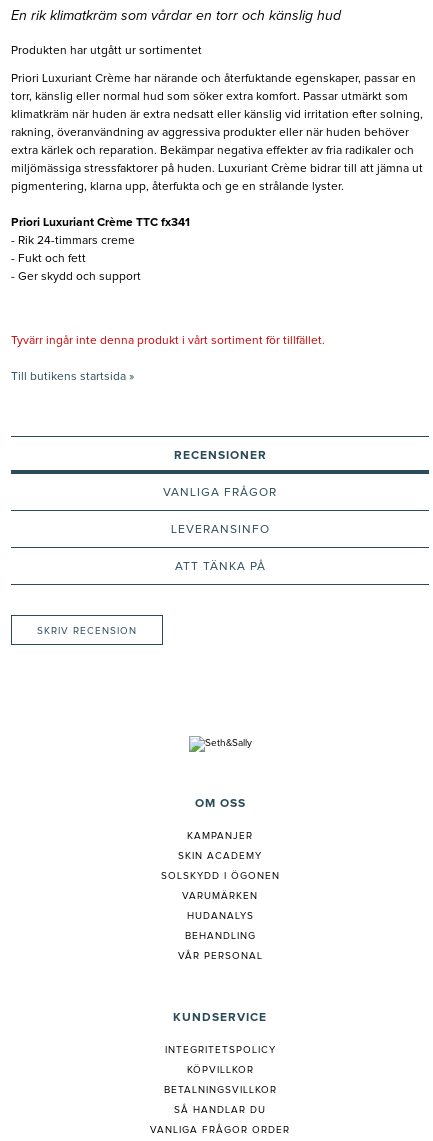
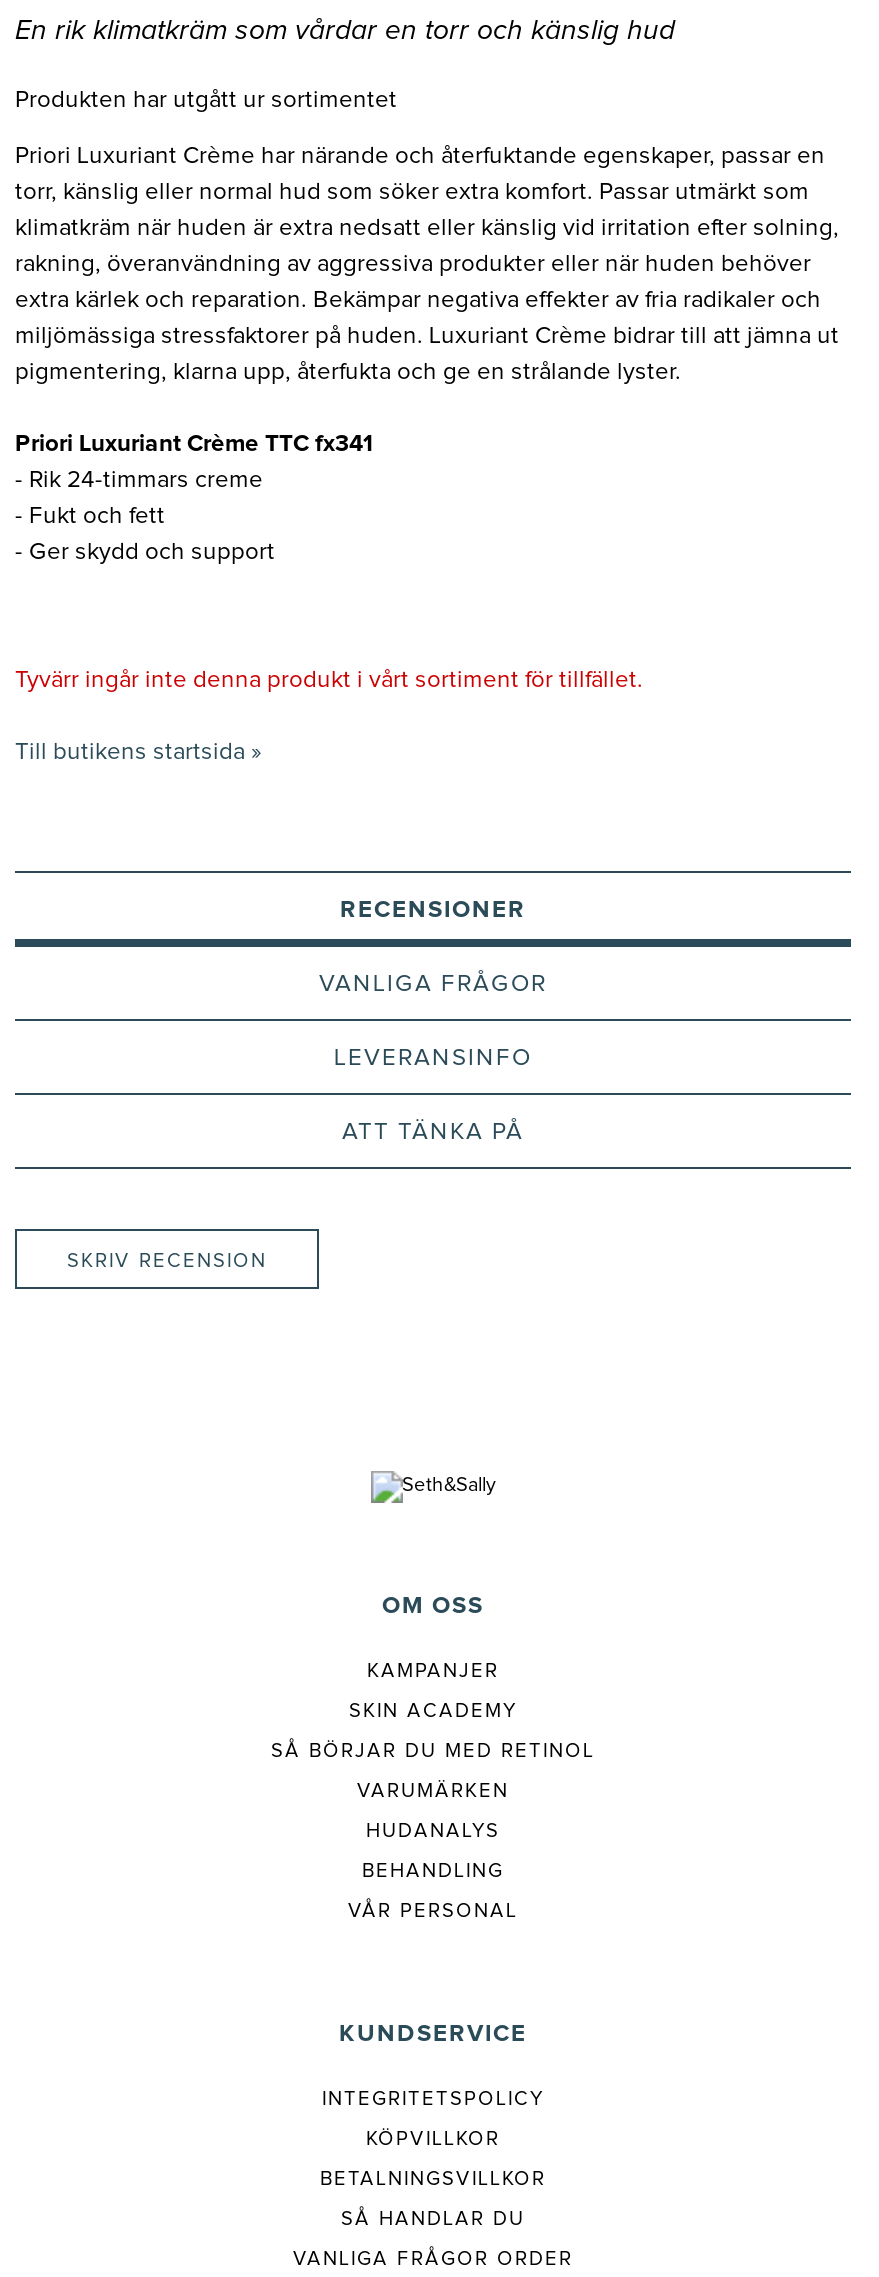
- SOLSKYDD I ÖGONEN
+ S Å BÖRJAR DU MED RETINOL
